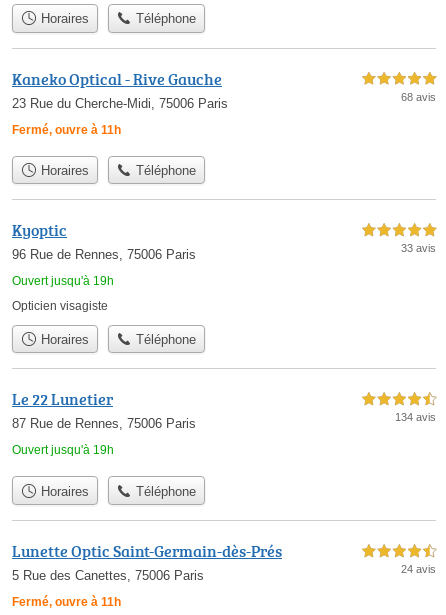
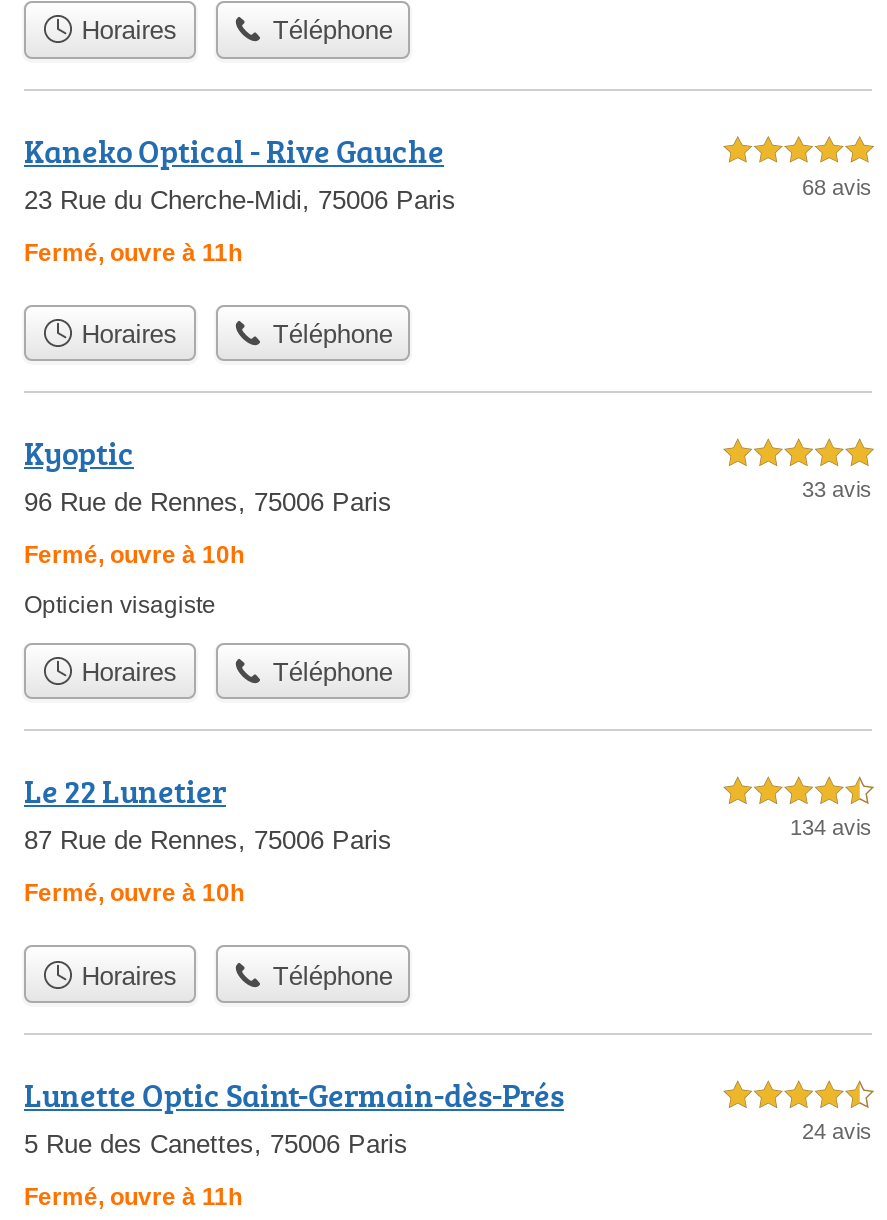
- Ouvert jusqu'à 19h
+ Fermé, ouvre à 10h

- Ouvert jusqu'à 19h
+ Fermé, ouvre à 10h
